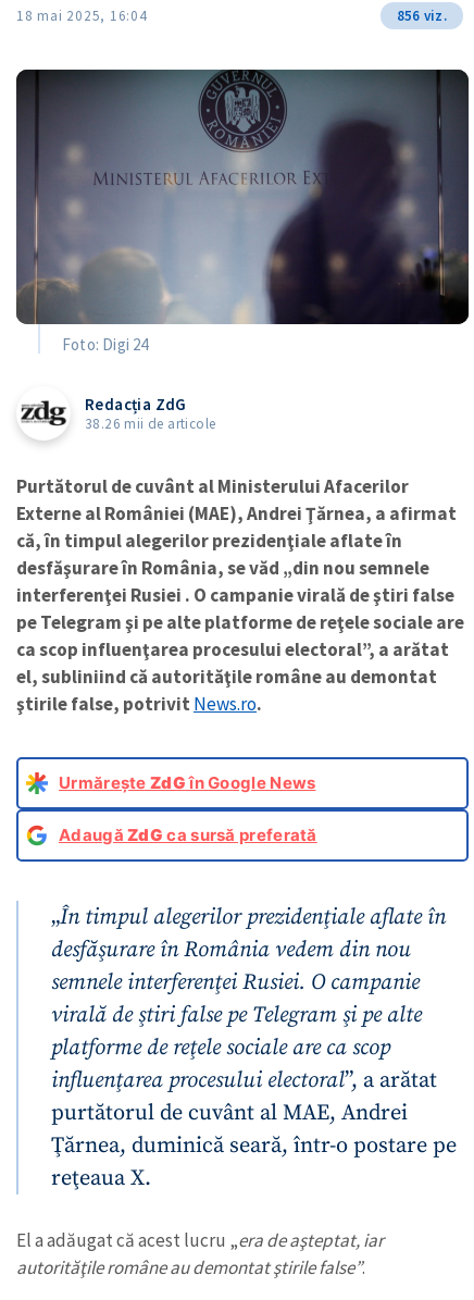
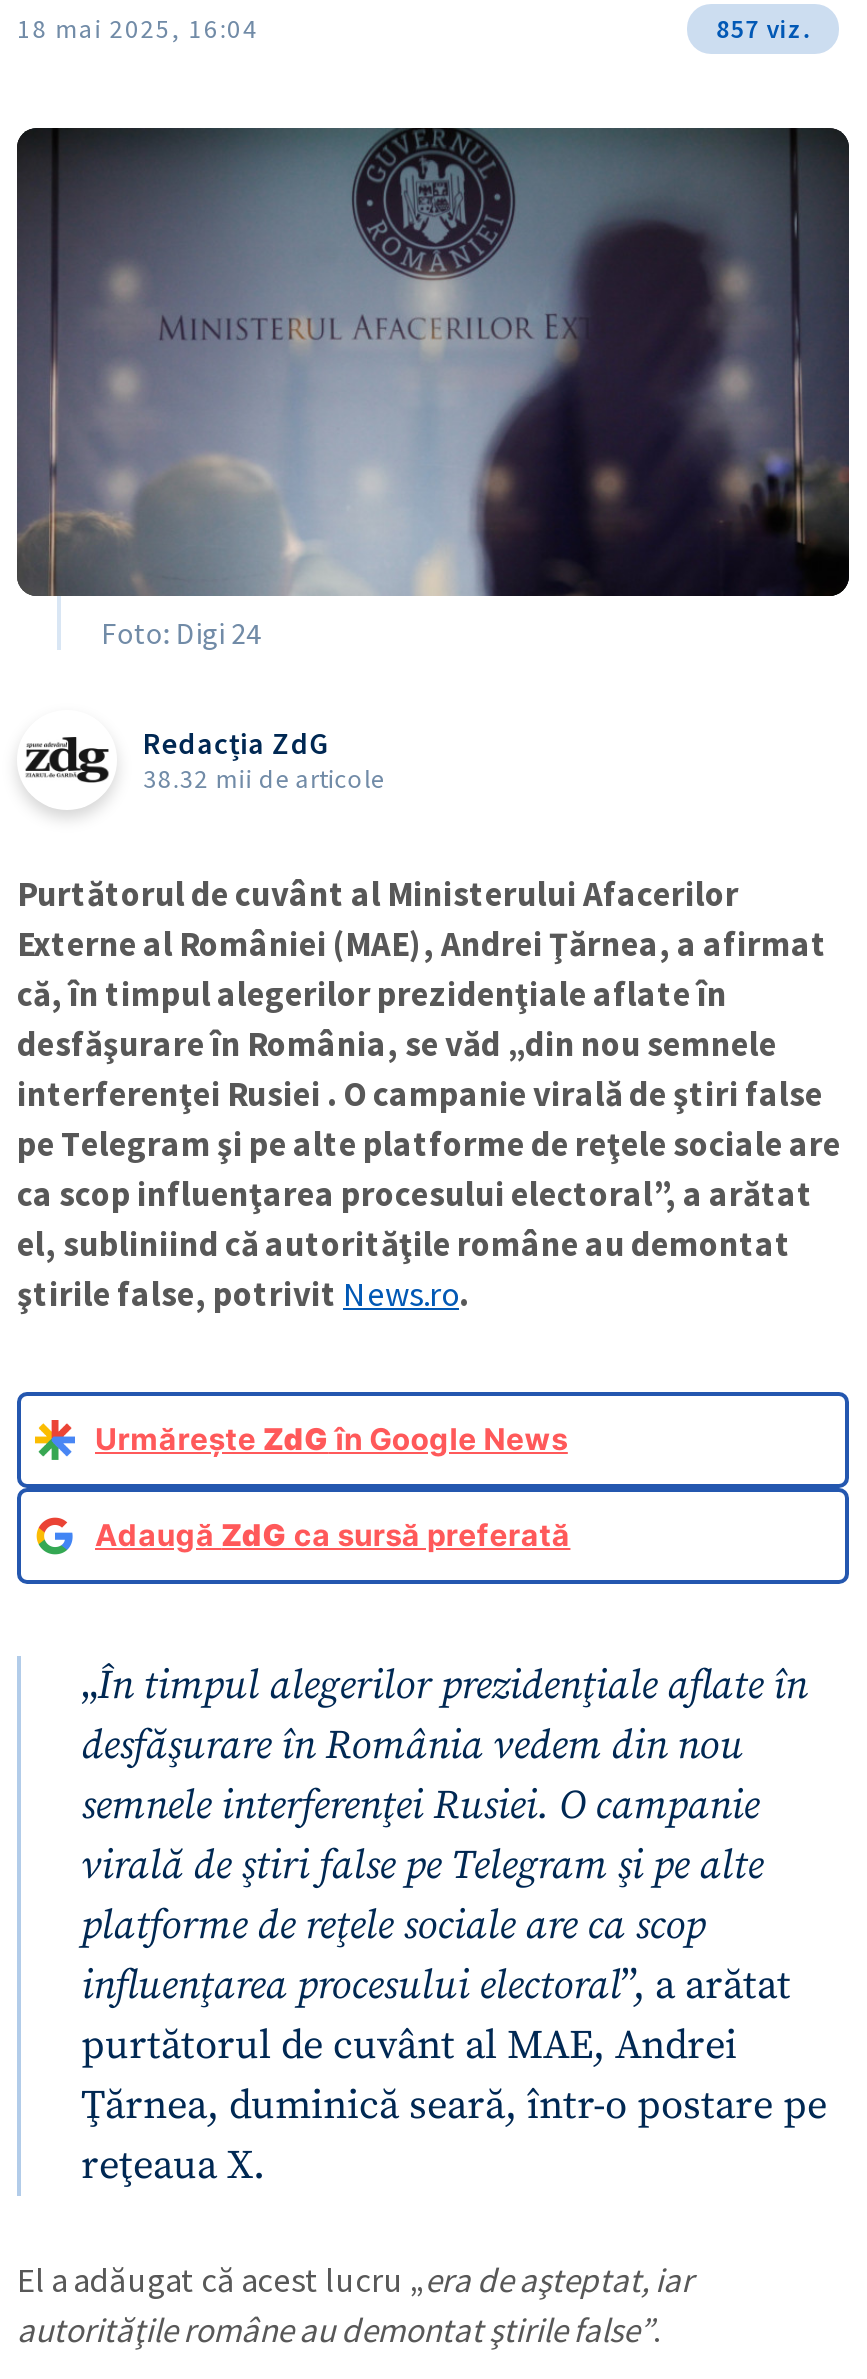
- 856 viz.
+ 857 viz.

- 38.26 mii de articole
+ 38.32 mii de articole
